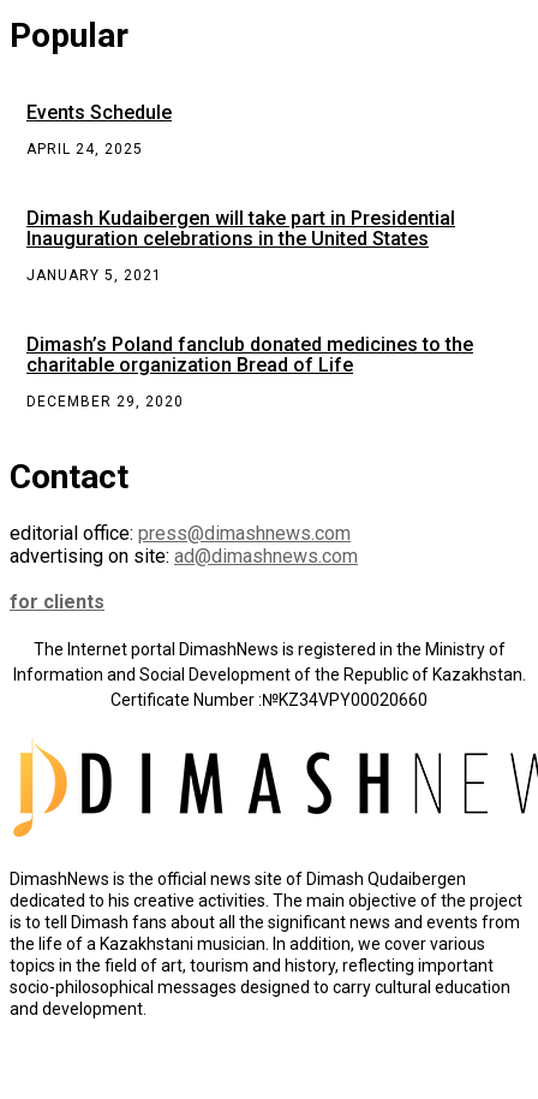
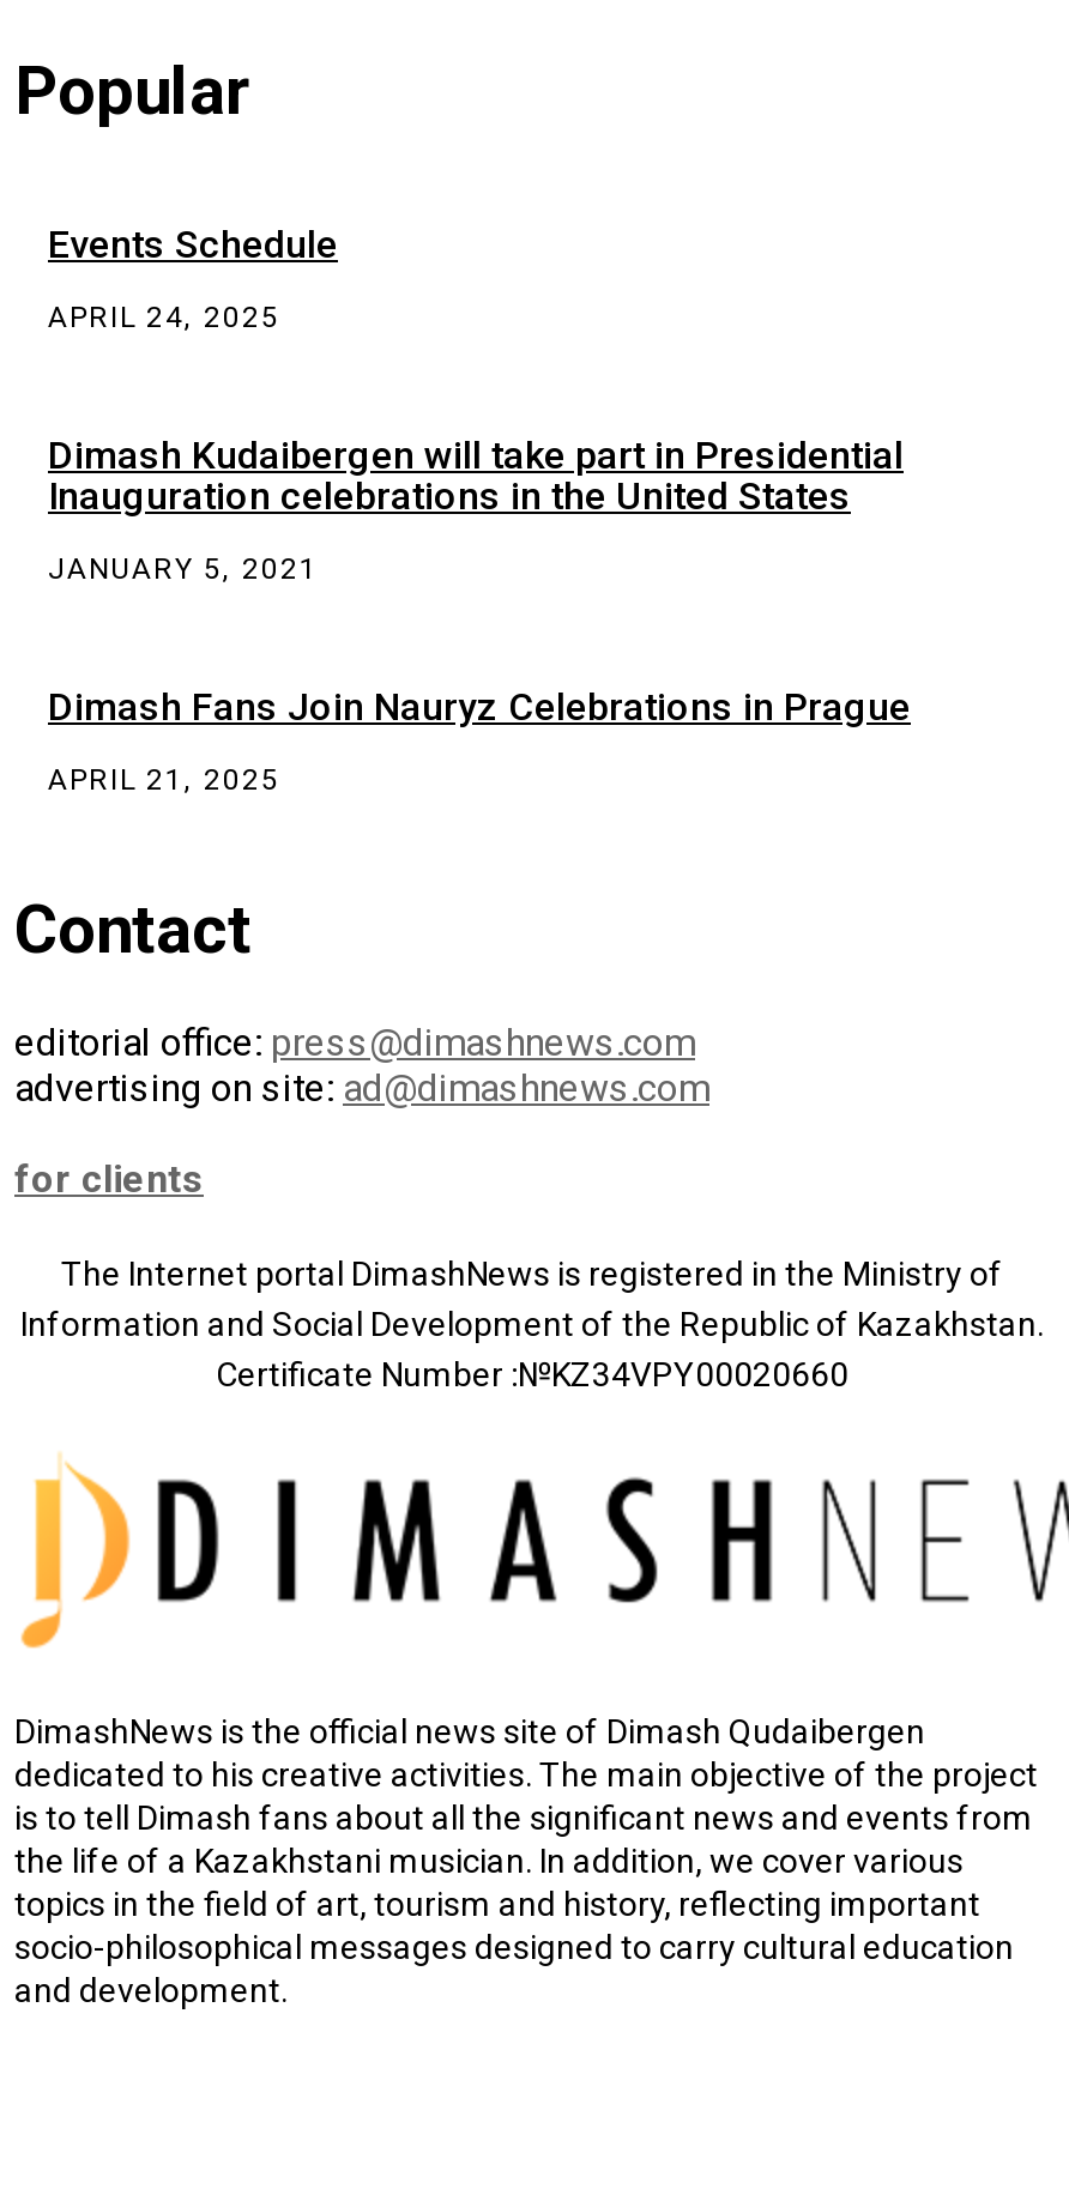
- Dimash’s Poland fanclub donated medicines to the
- charitable organization Bread of Life
+ Dimash Fans Join Nauryz Celebrations in Prague

- DECEMBER 29, 2020
+ APRIL 21, 2025
